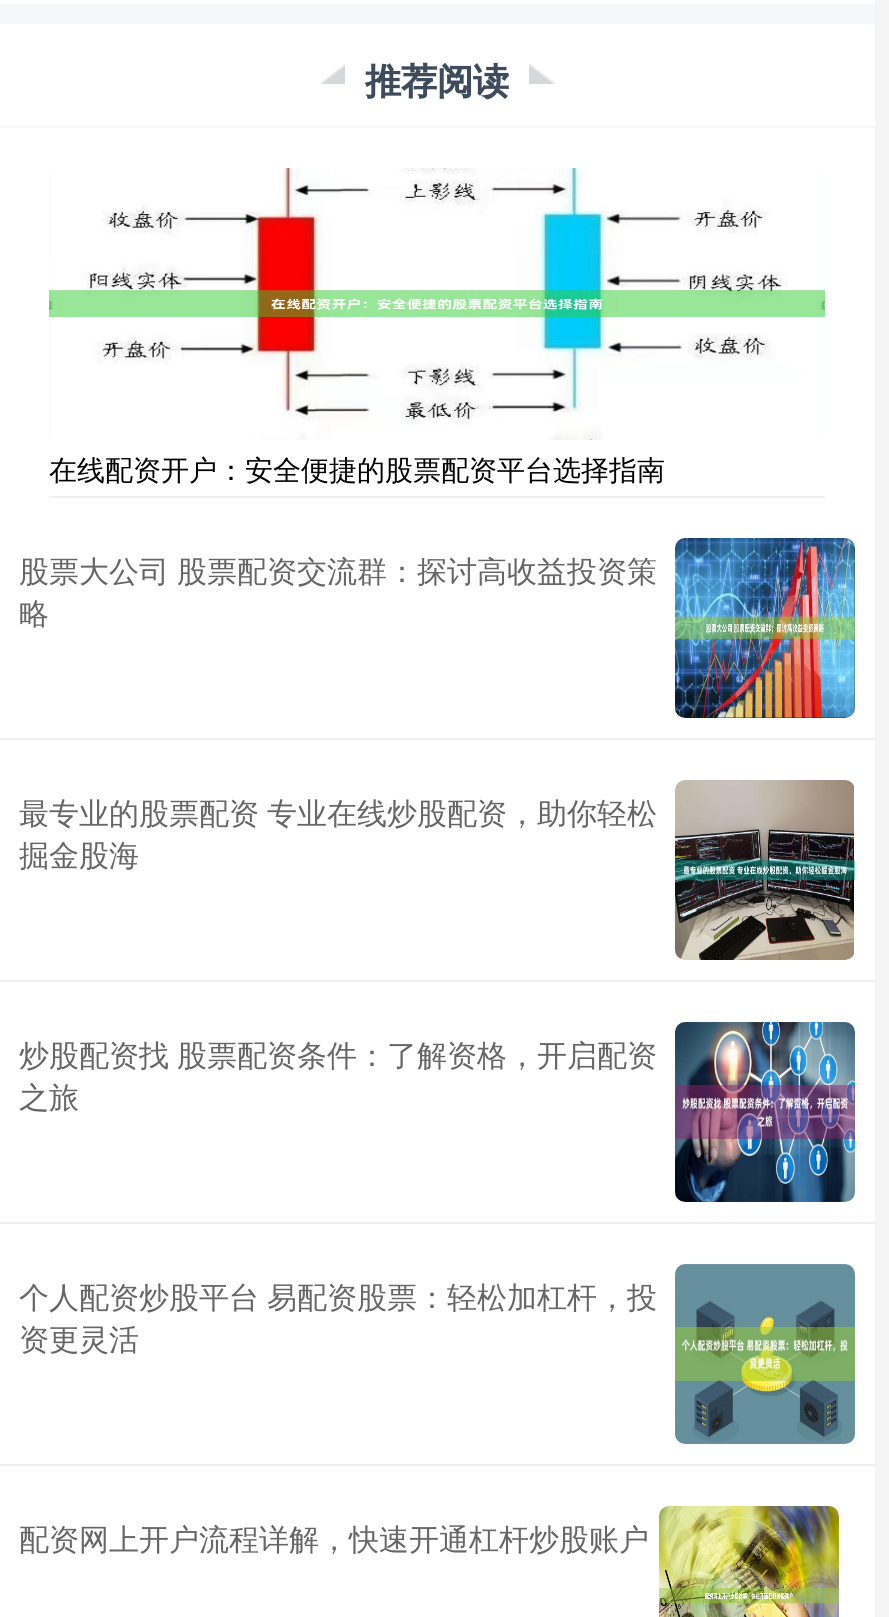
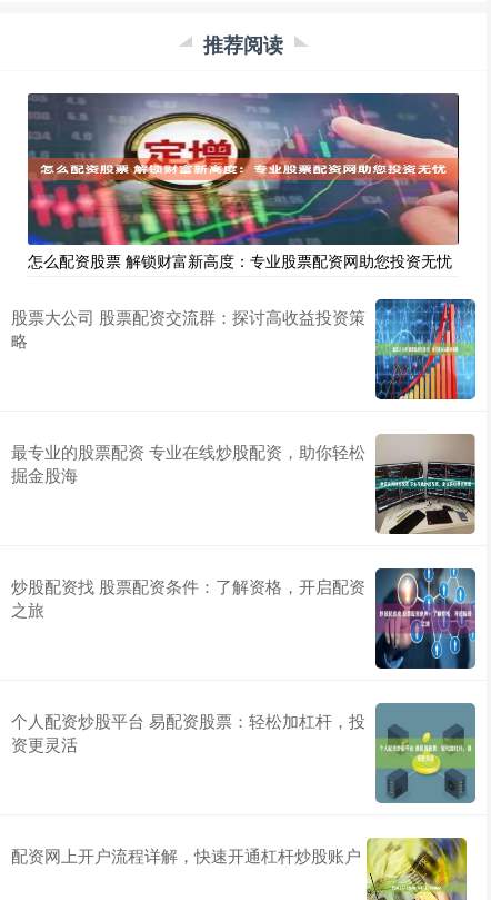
- [image]
- 在线配资开户：安全便捷的股票配资平台选择指南
+ [image]
+ 怎么配资股票 解锁财富新高度：专业股票配资网助您投资无忧
